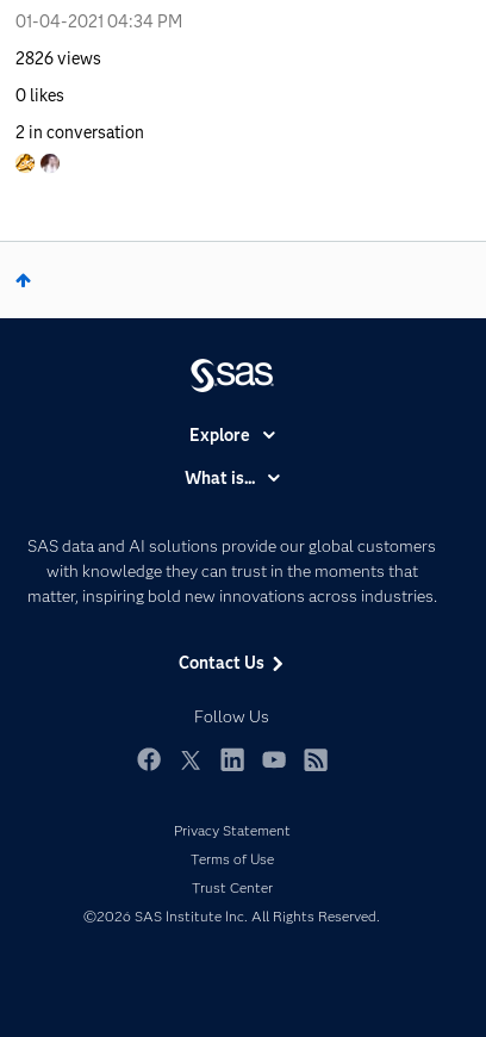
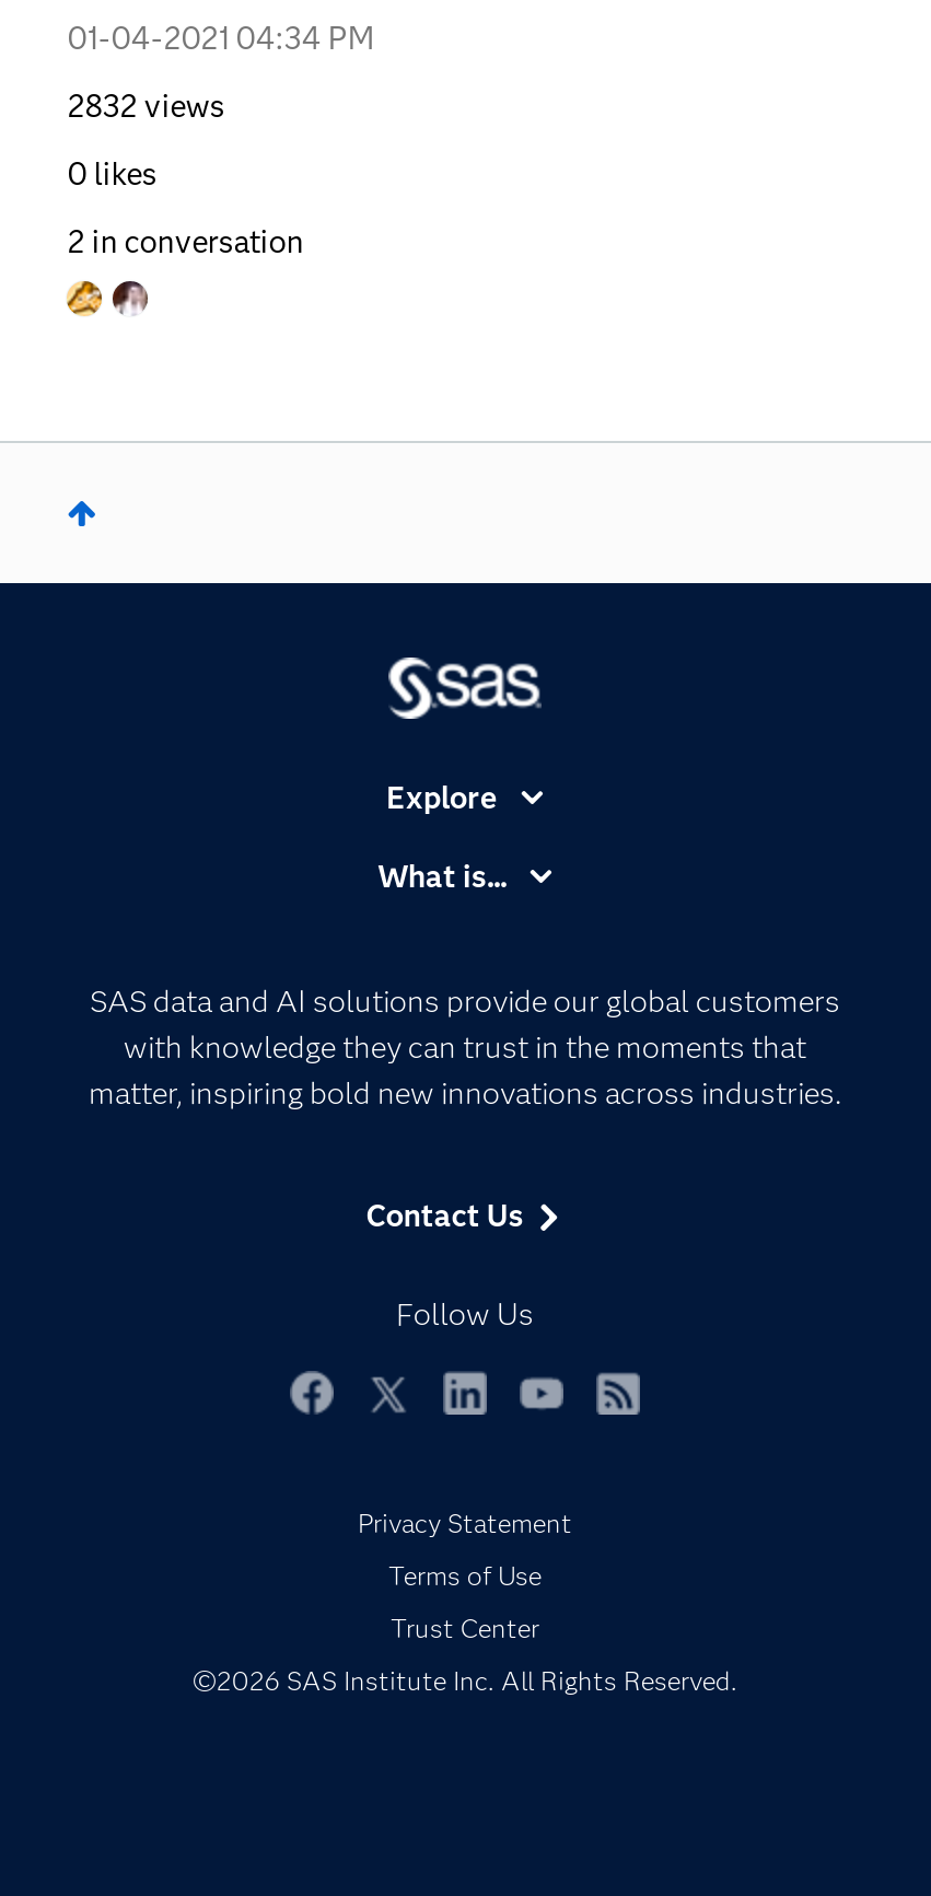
- 2826 views
+ 2832 views
